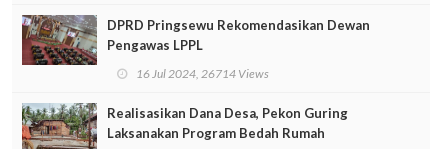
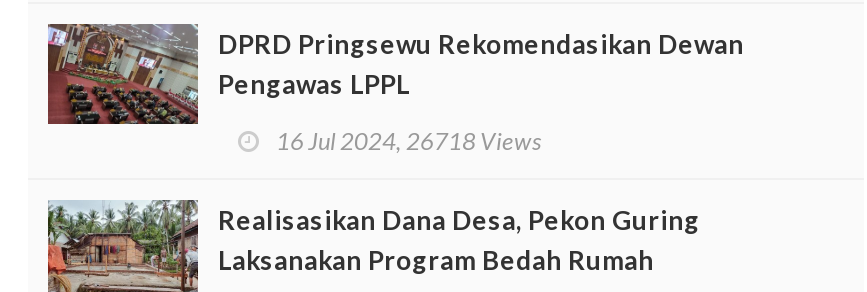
- 16 Jul 2024, 26714 Views
+ 16 Jul 2024, 26718 Views
